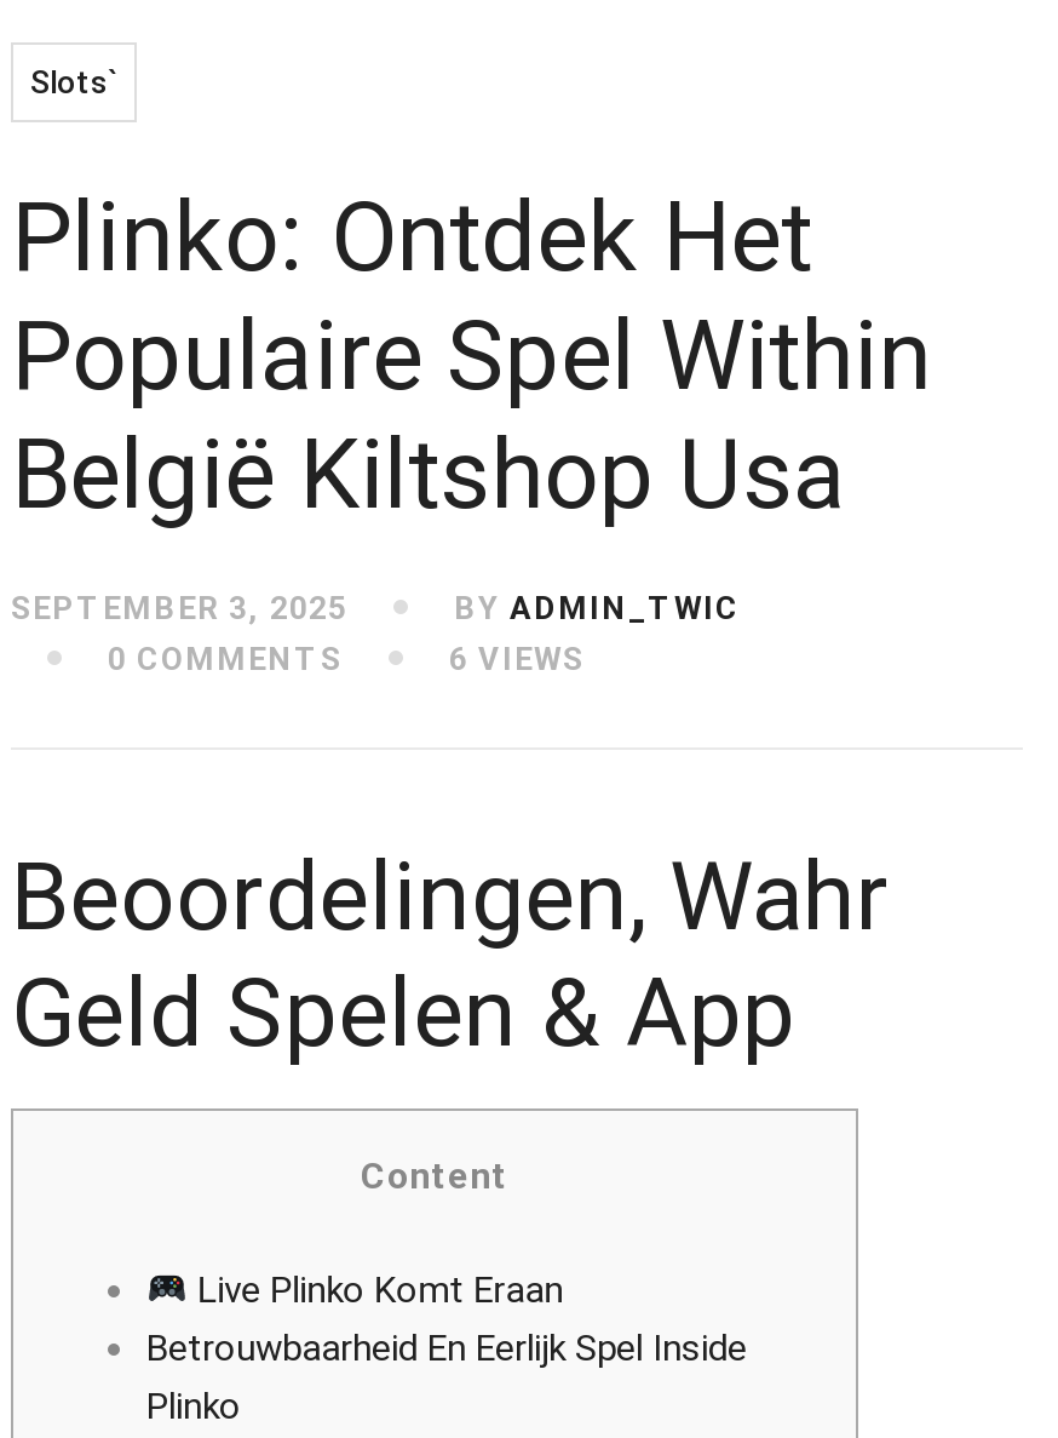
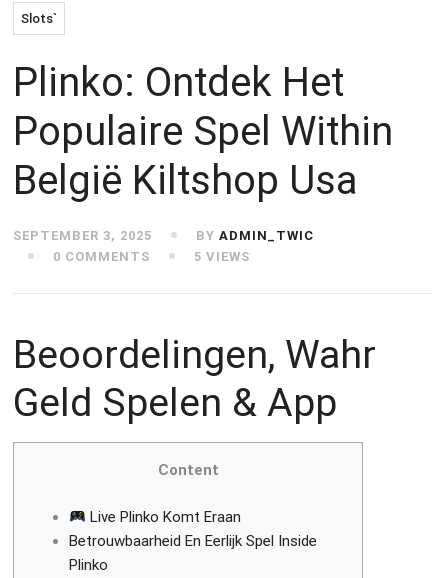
- 6 VIEWS
+ 5 VIEWS
